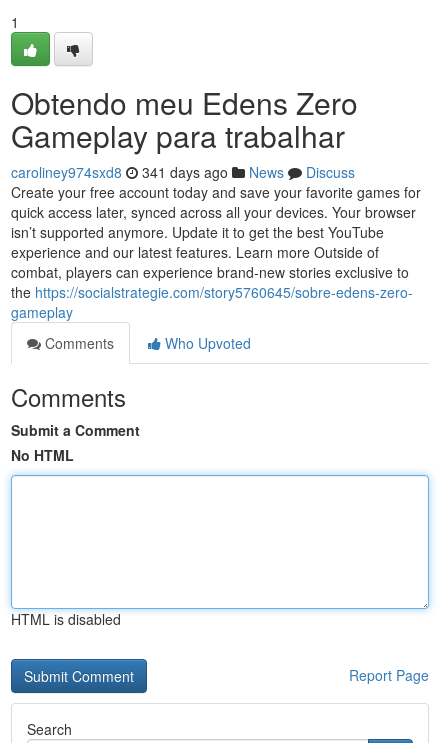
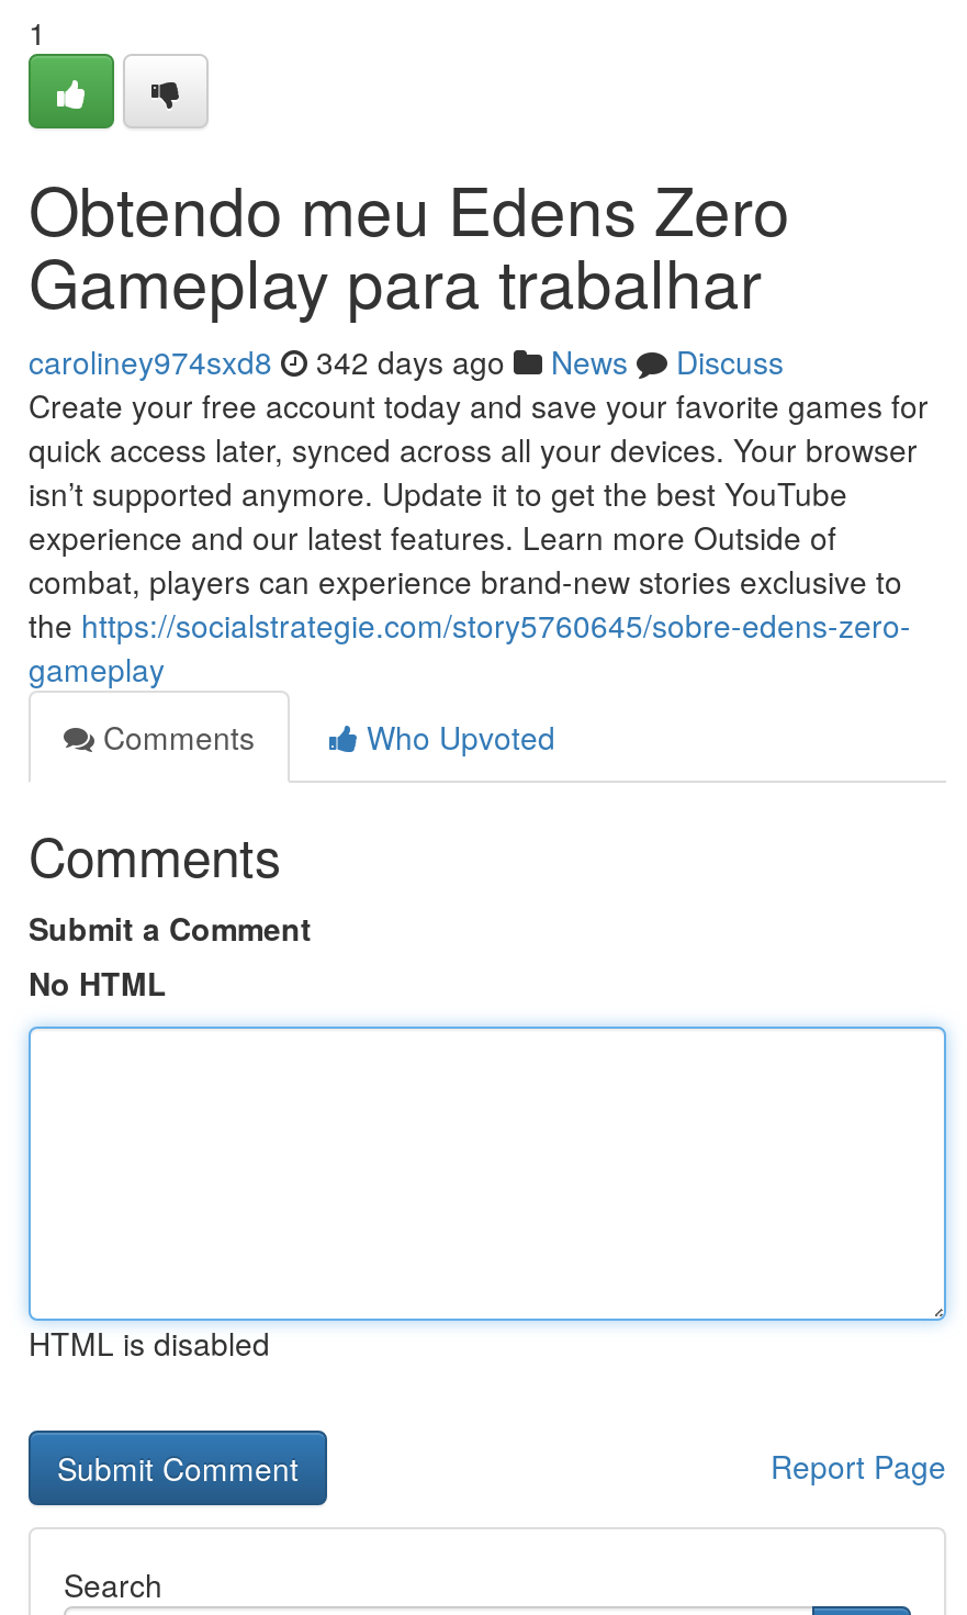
- caroliney974sxd8 341 days ago News Discuss
+ caroliney974sxd8 342 days ago News Discuss
